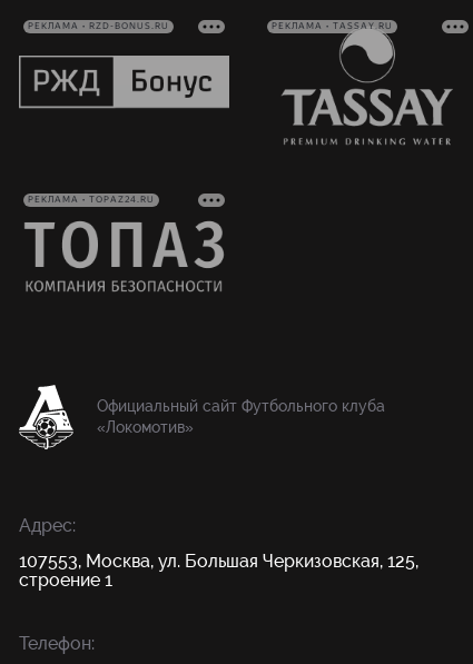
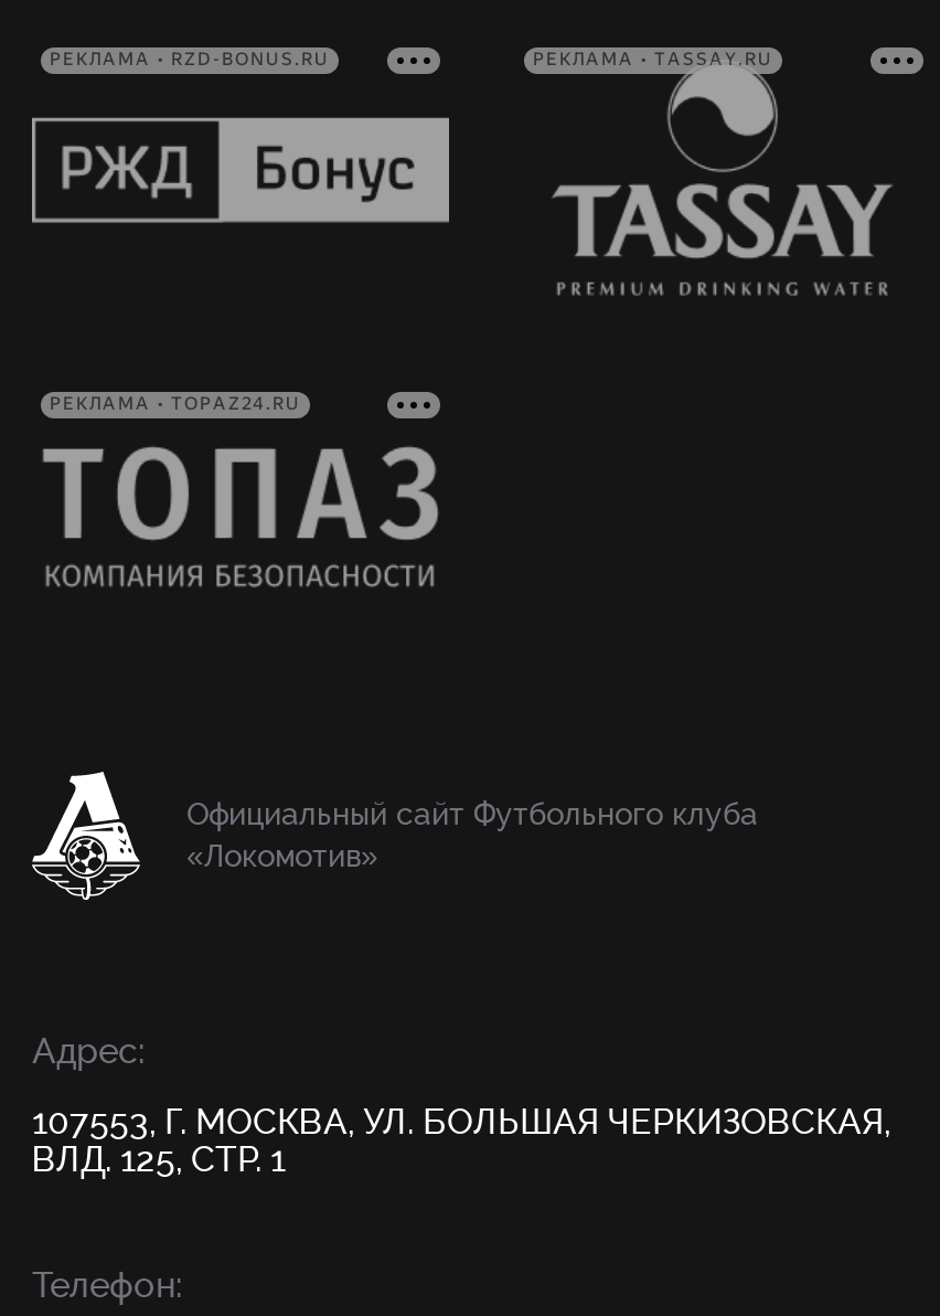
- 107553, Москва, ул. Большая Черкизовская, 125,
- строение 1
+ 107553, Г. МОСКВА, УЛ. БОЛЬШАЯ ЧЕРКИЗОВСКАЯ,
+ ВЛД. 125, СТР. 1
